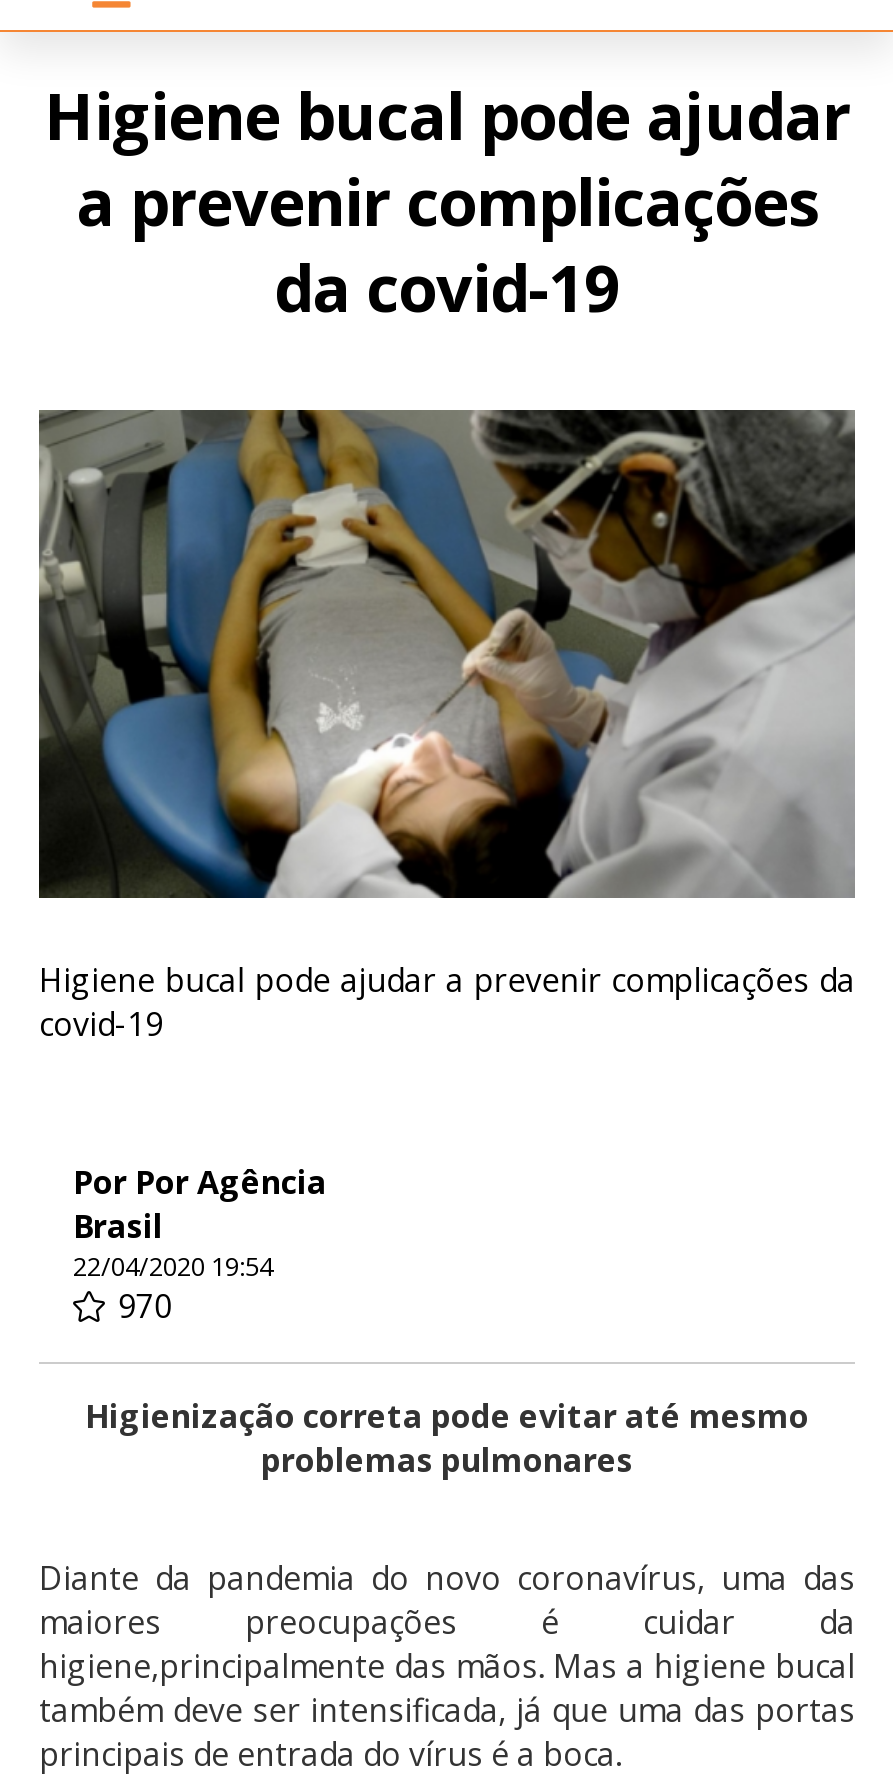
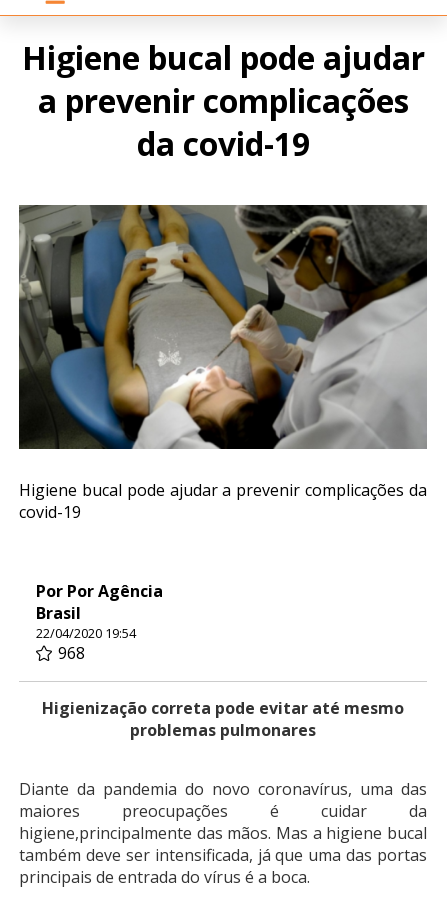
- 970
+ 968
